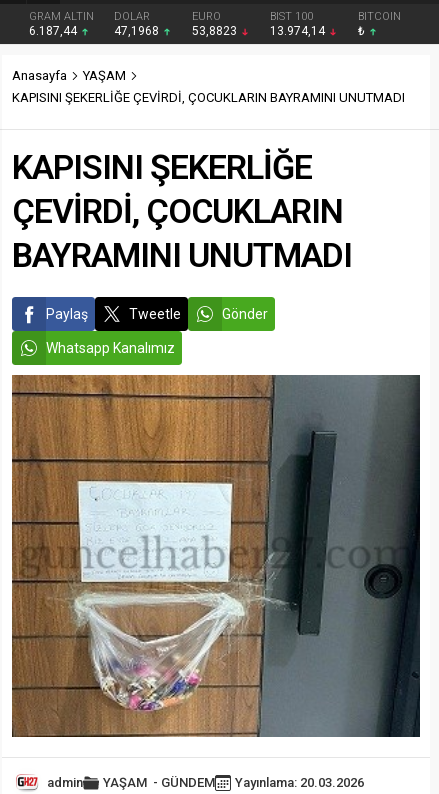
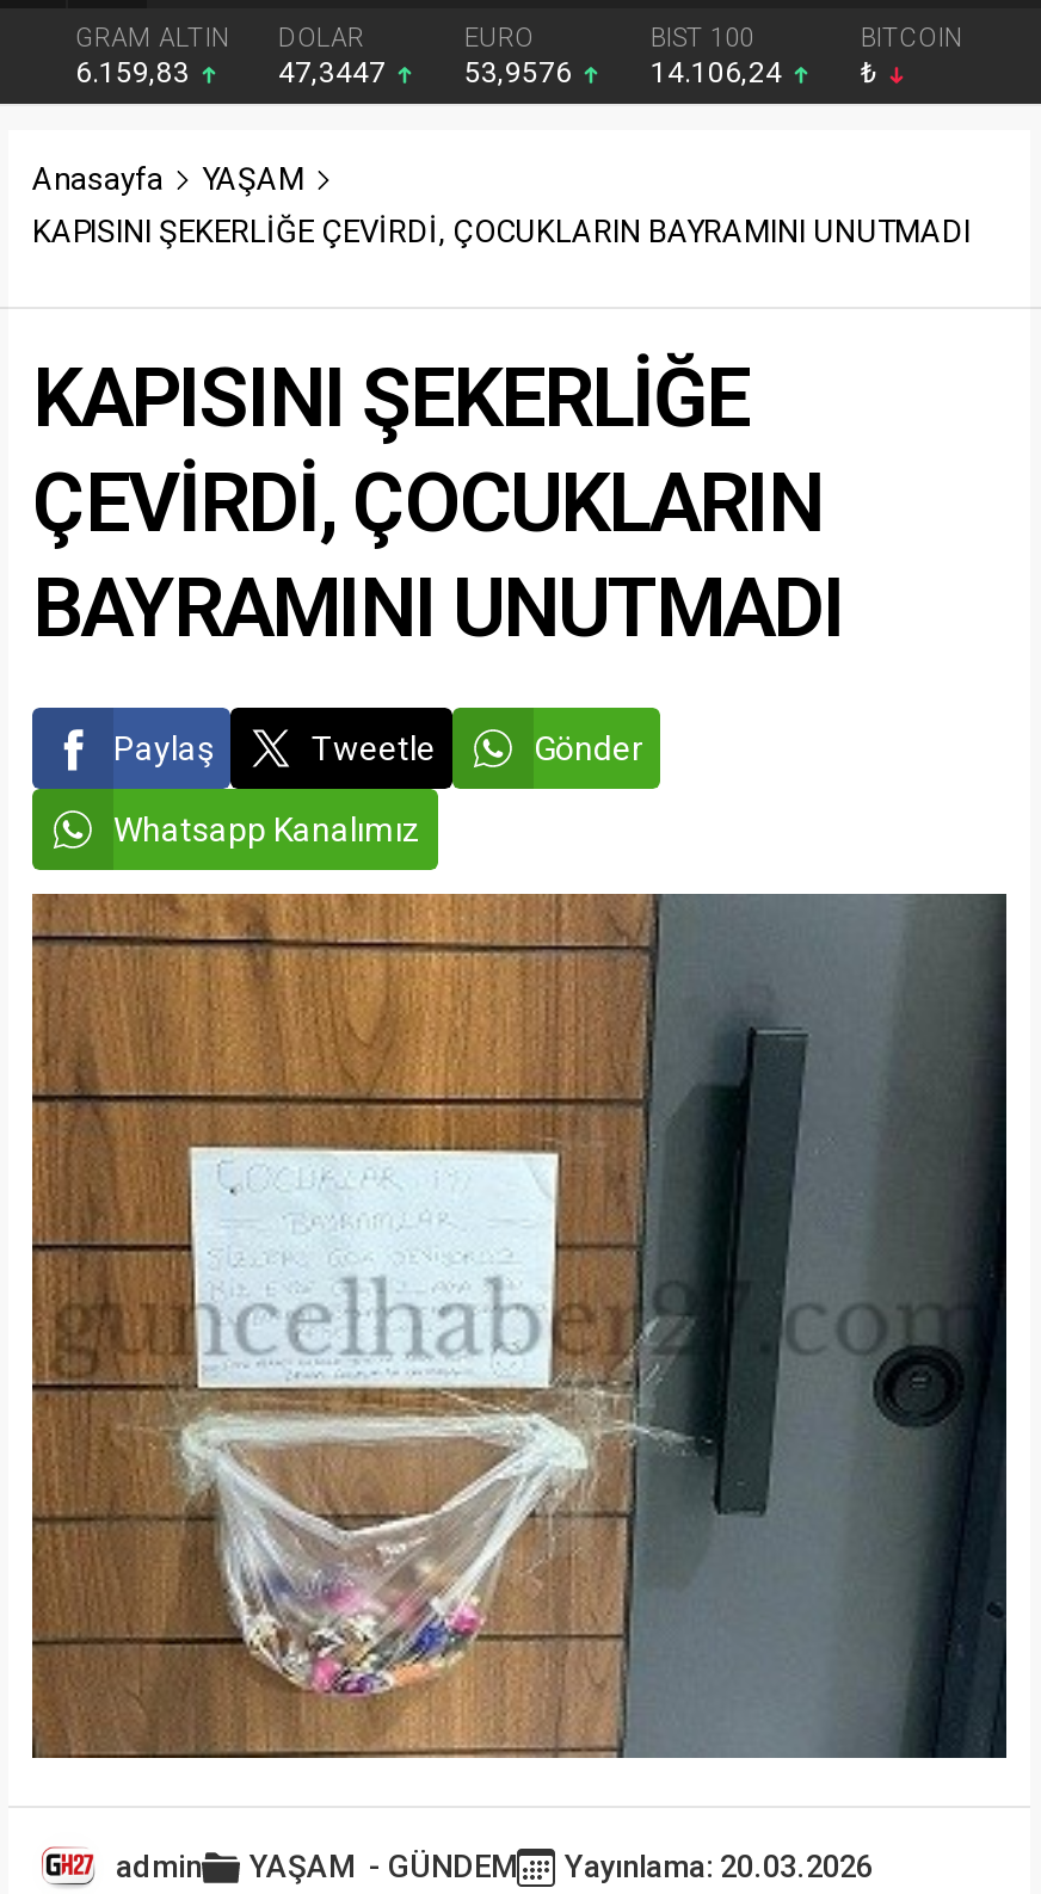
- 6.187,44
+ 6.159,83

- 47,1968
+ 47,3447

- 53,8823
+ 53,9576

- 13.974,14
+ 14.106,24
